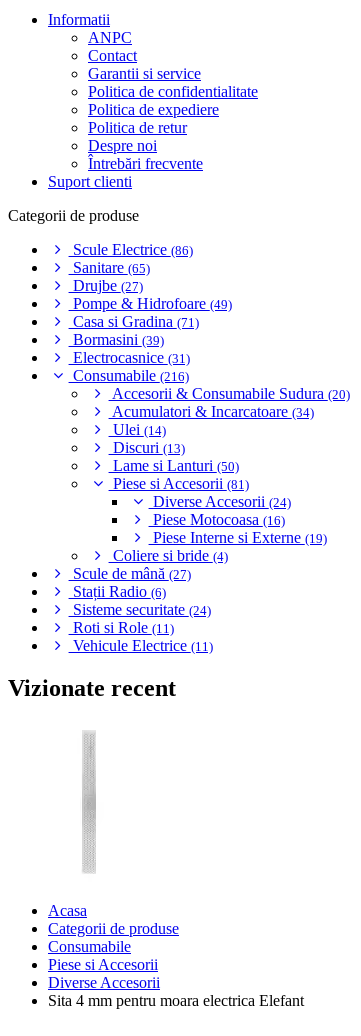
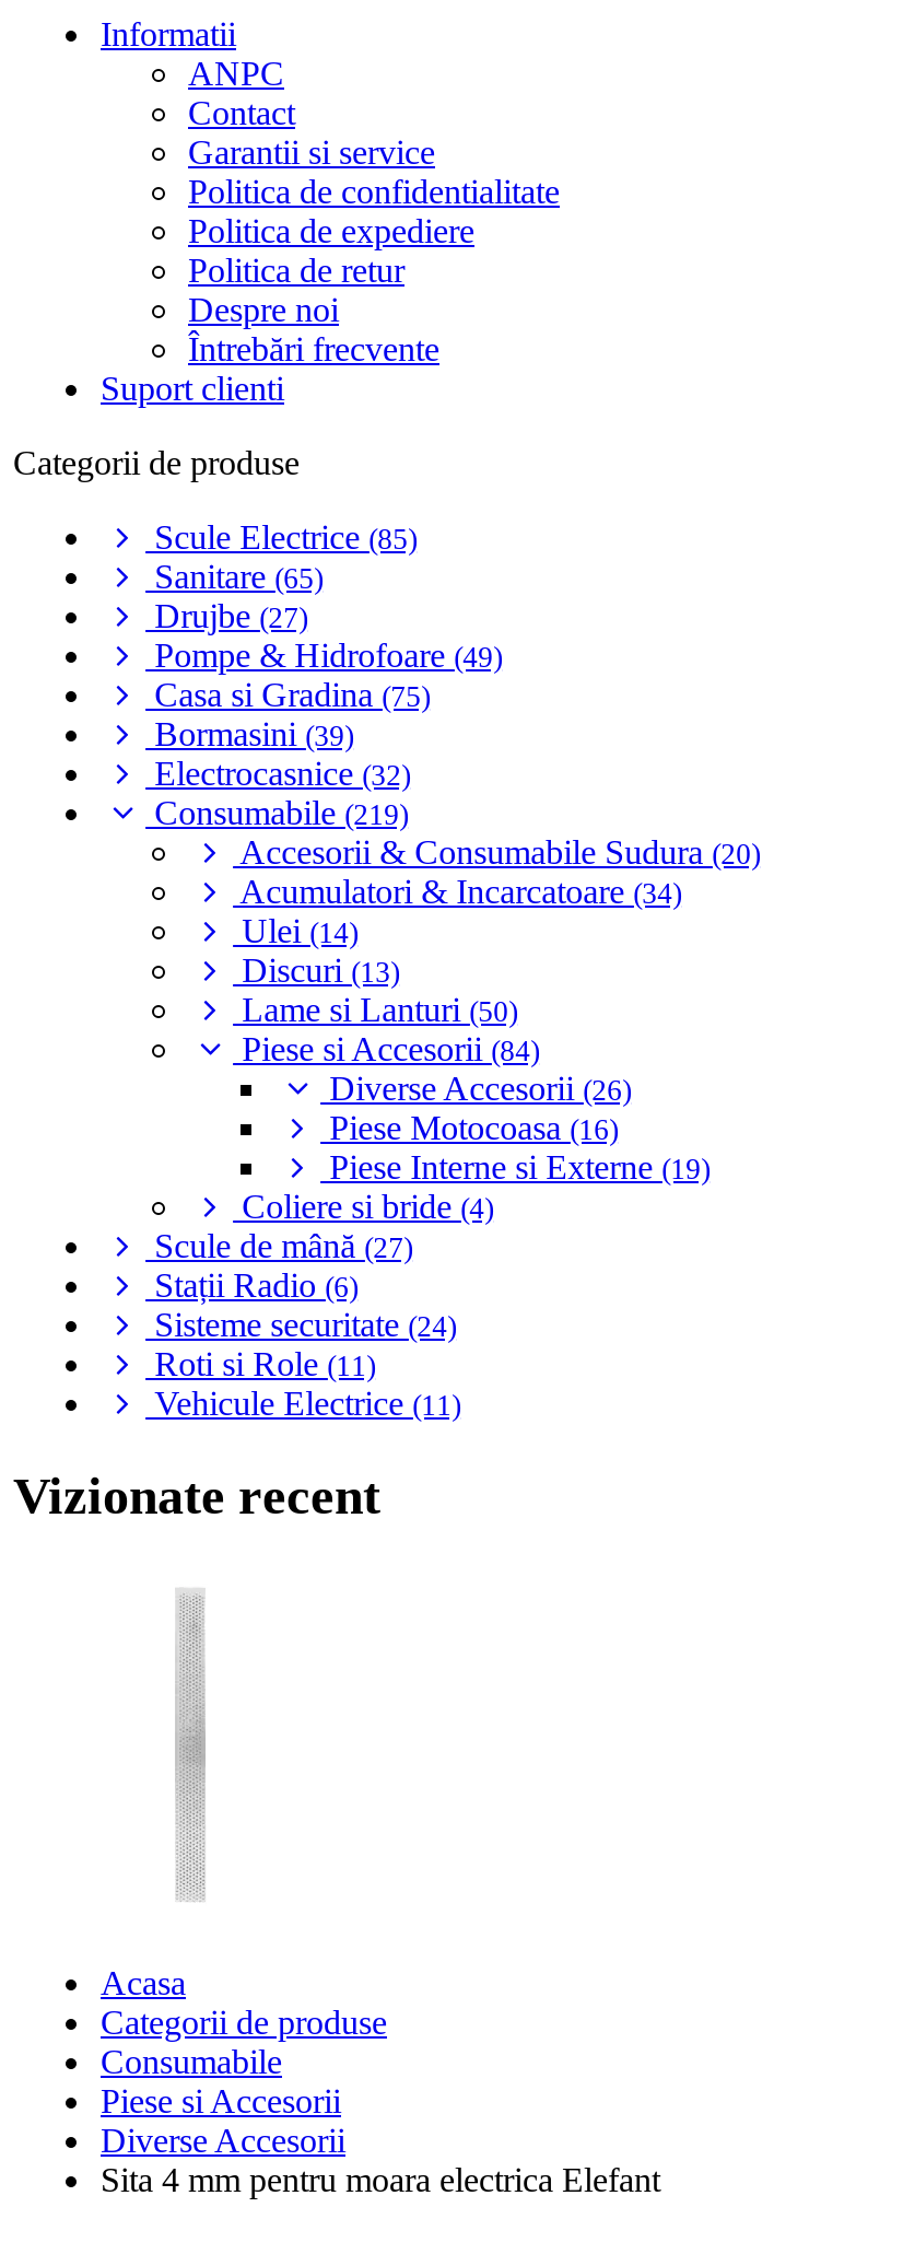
- Scule Electrice (86)
+ Scule Electrice (85)

- Casa si Gradina (71)
+ Casa si Gradina (75)

- Electrocasnice (31)
+ Electrocasnice (32)

- Consumabile (216)
+ Consumabile (219)

- Piese si Accesorii (81)
+ Piese si Accesorii (84)

- Diverse Accesorii (24)
+ Diverse Accesorii (26)
